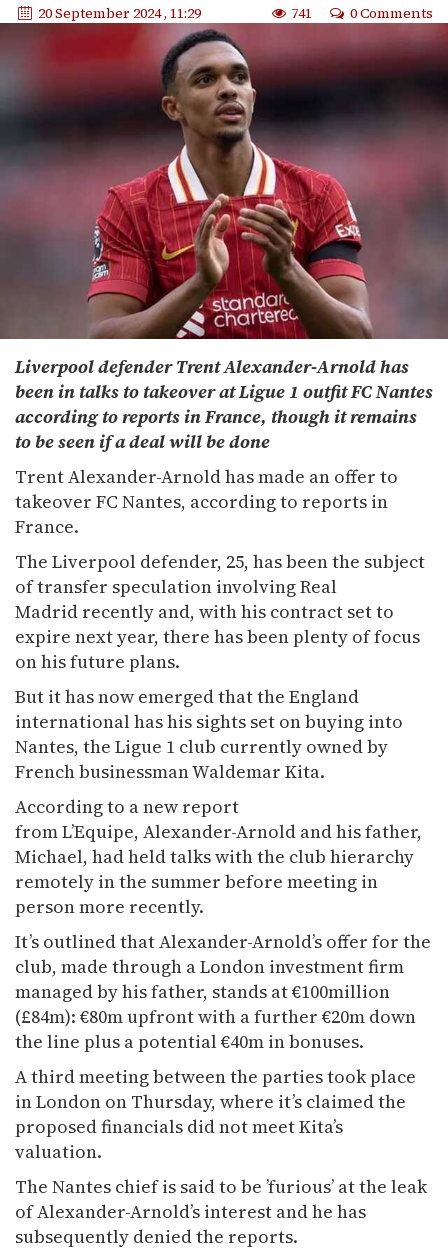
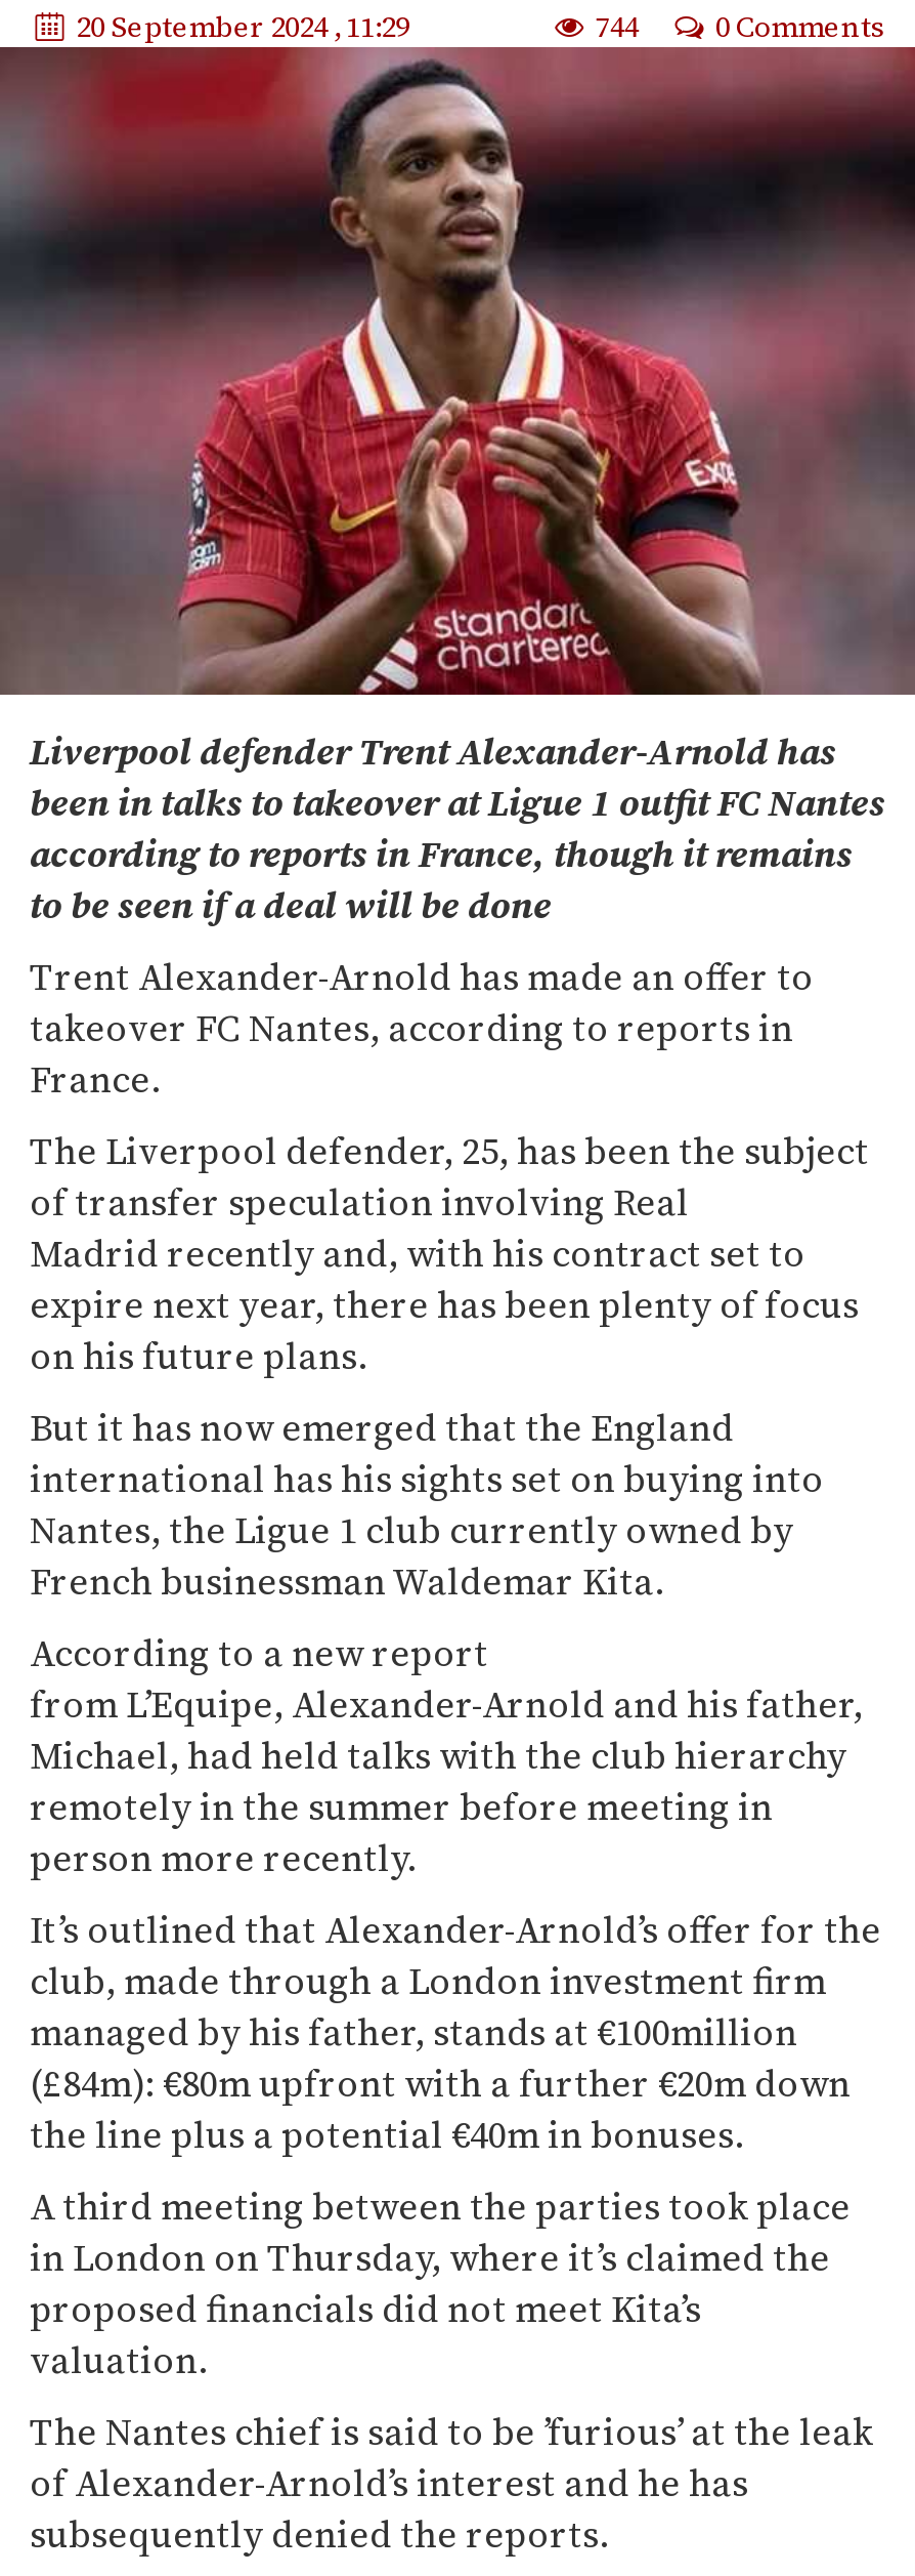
- 741 0 Comments
+ 744 0 Comments
